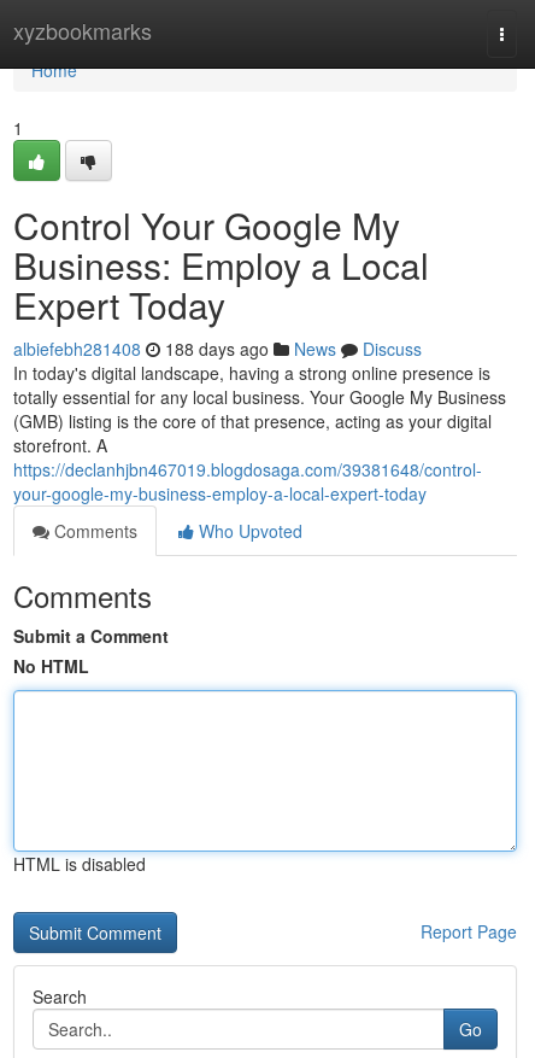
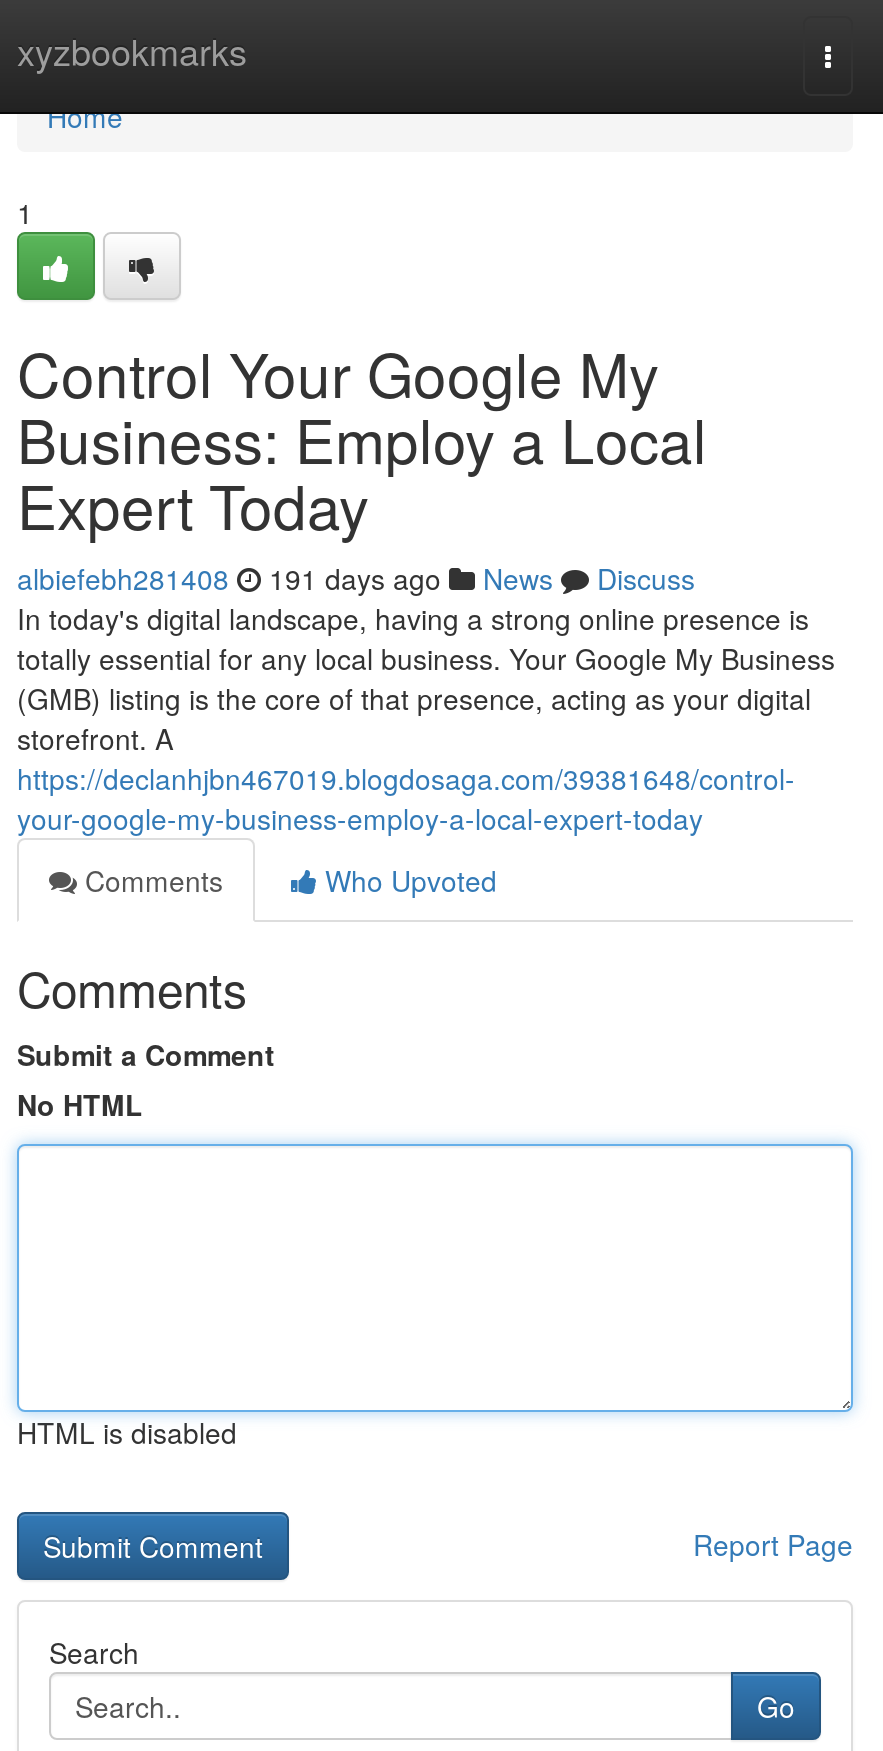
- albiefebh281408 188 days ago News Discuss
+ albiefebh281408 191 days ago News Discuss
